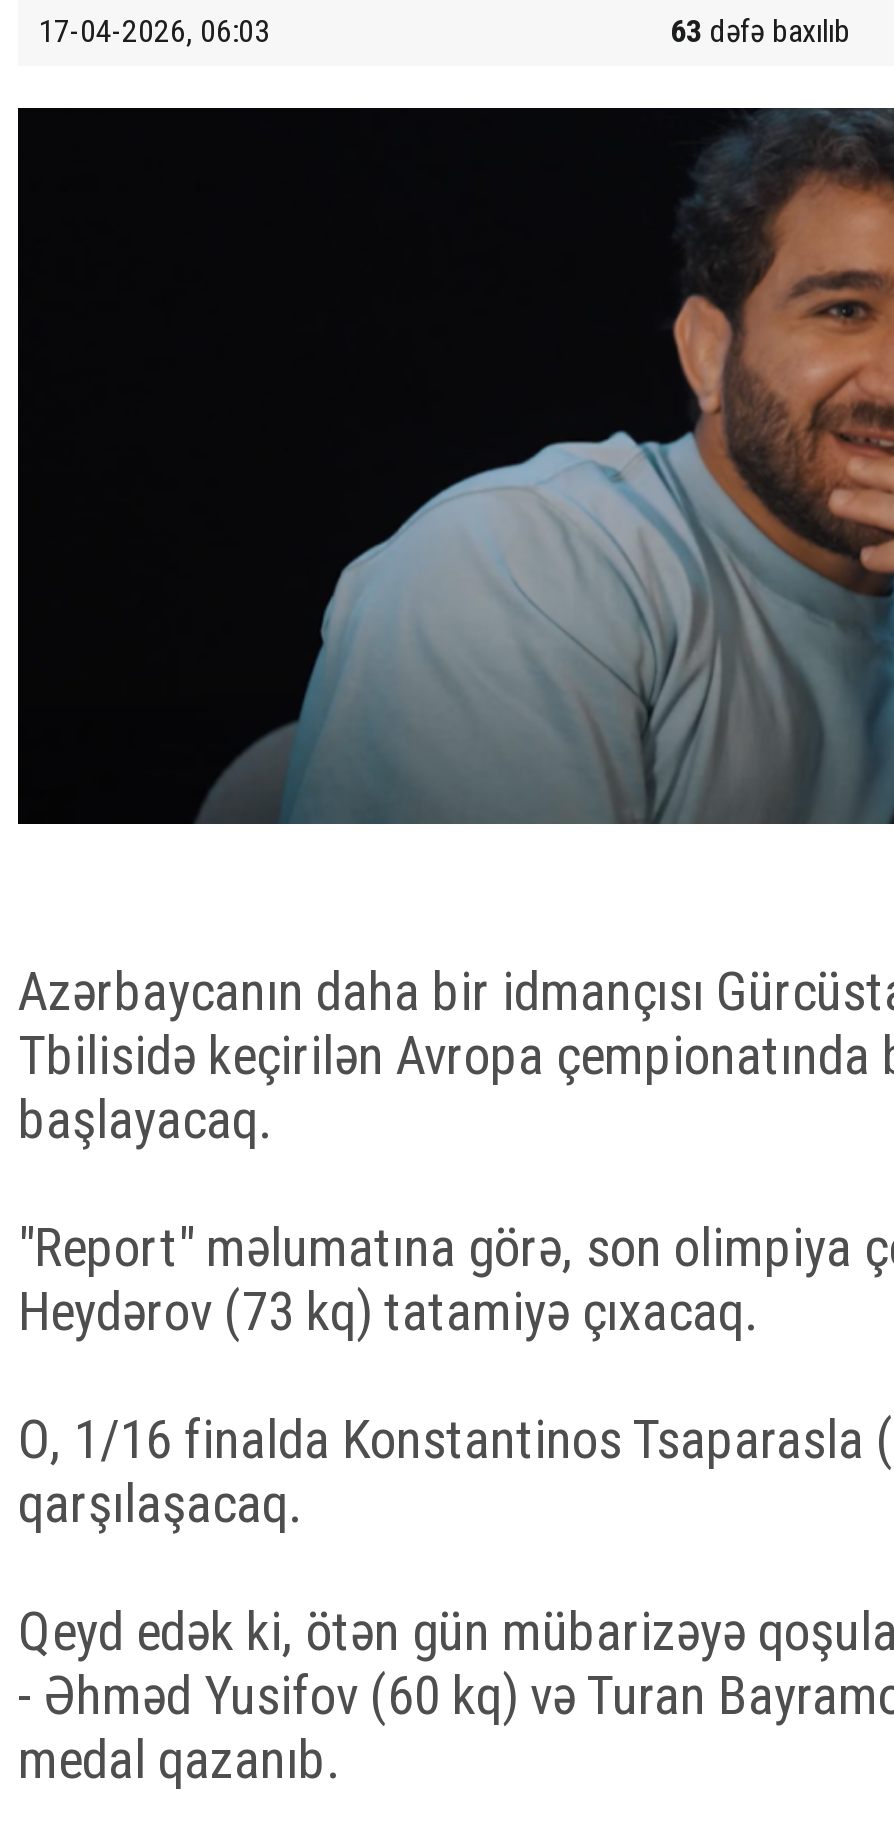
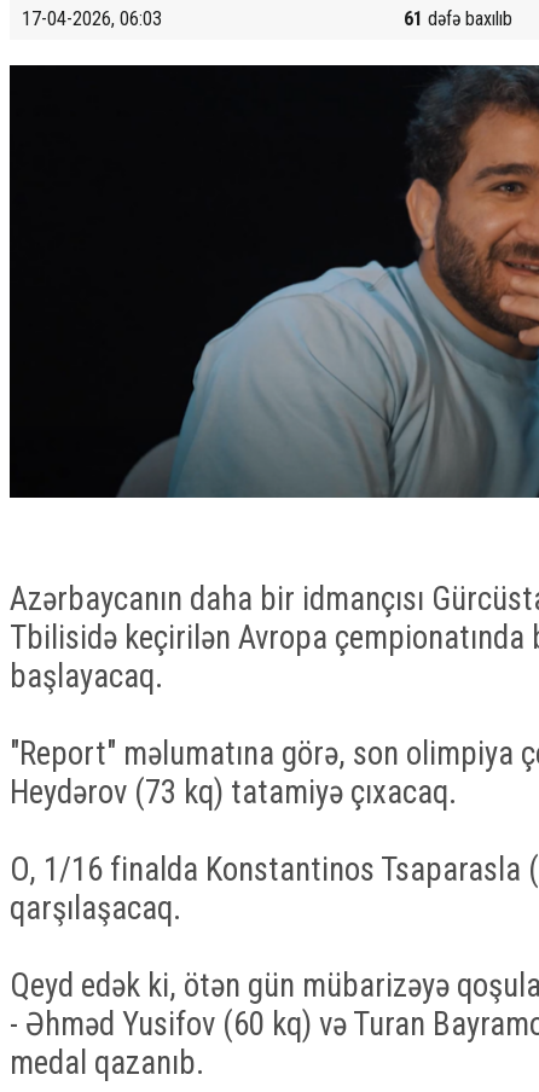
- 63 dəfə baxılıb
+ 61 dəfə baxılıb
